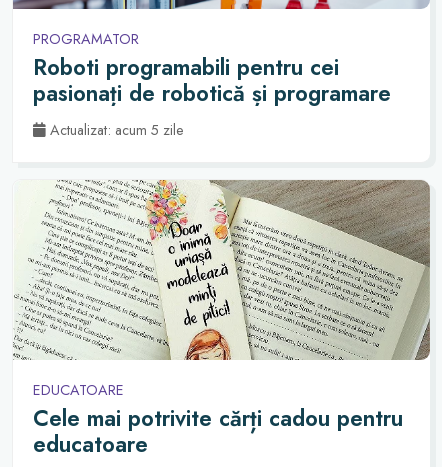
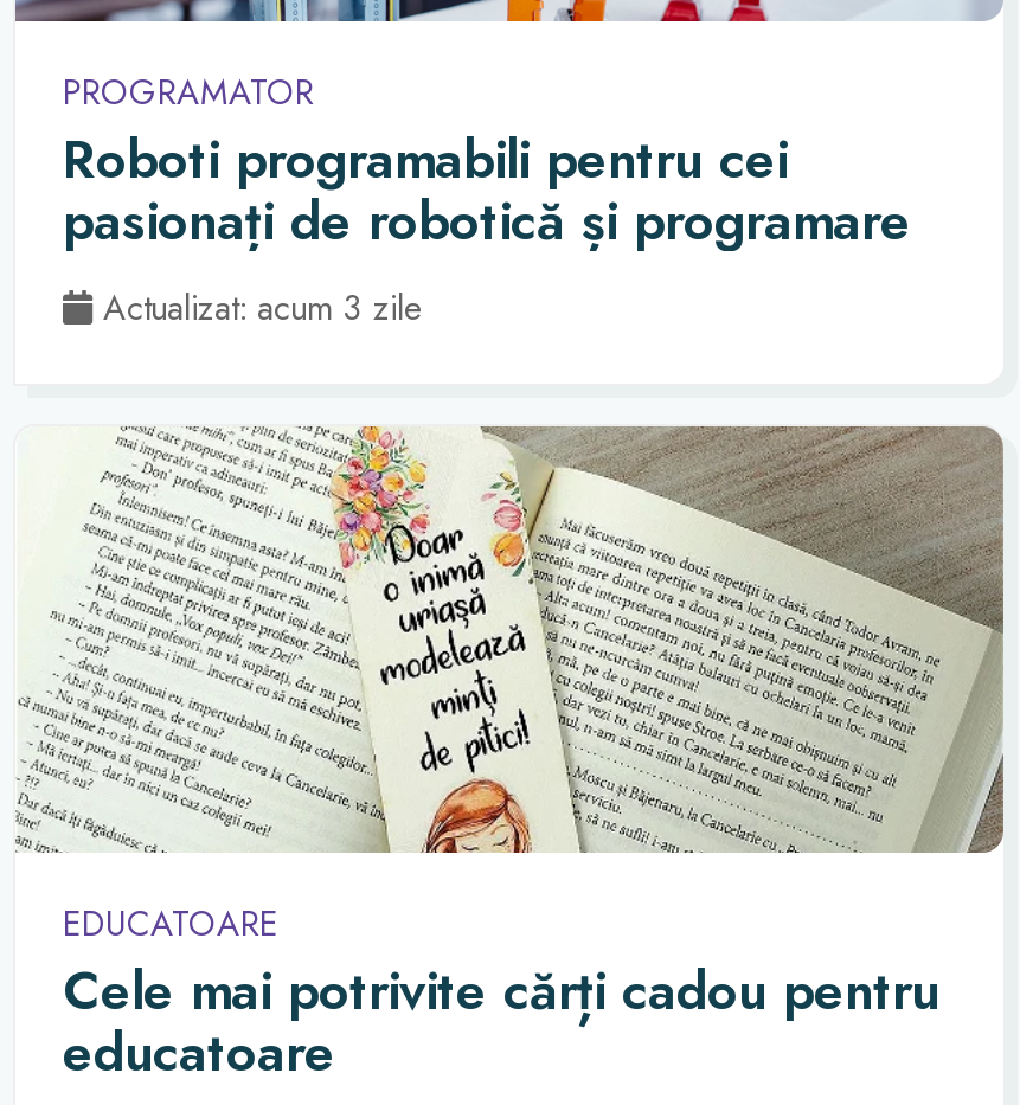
- Actualizat: acum 5 zile
+ Actualizat: acum 3 zile
